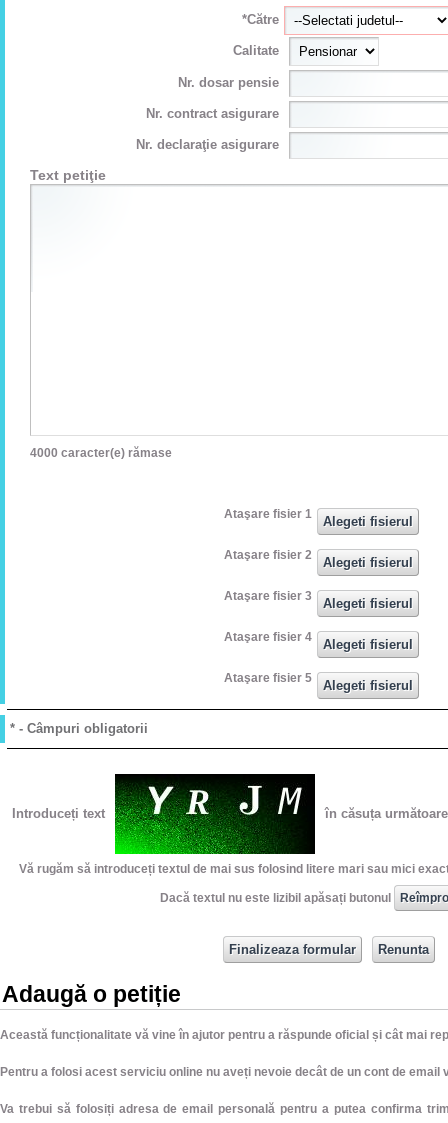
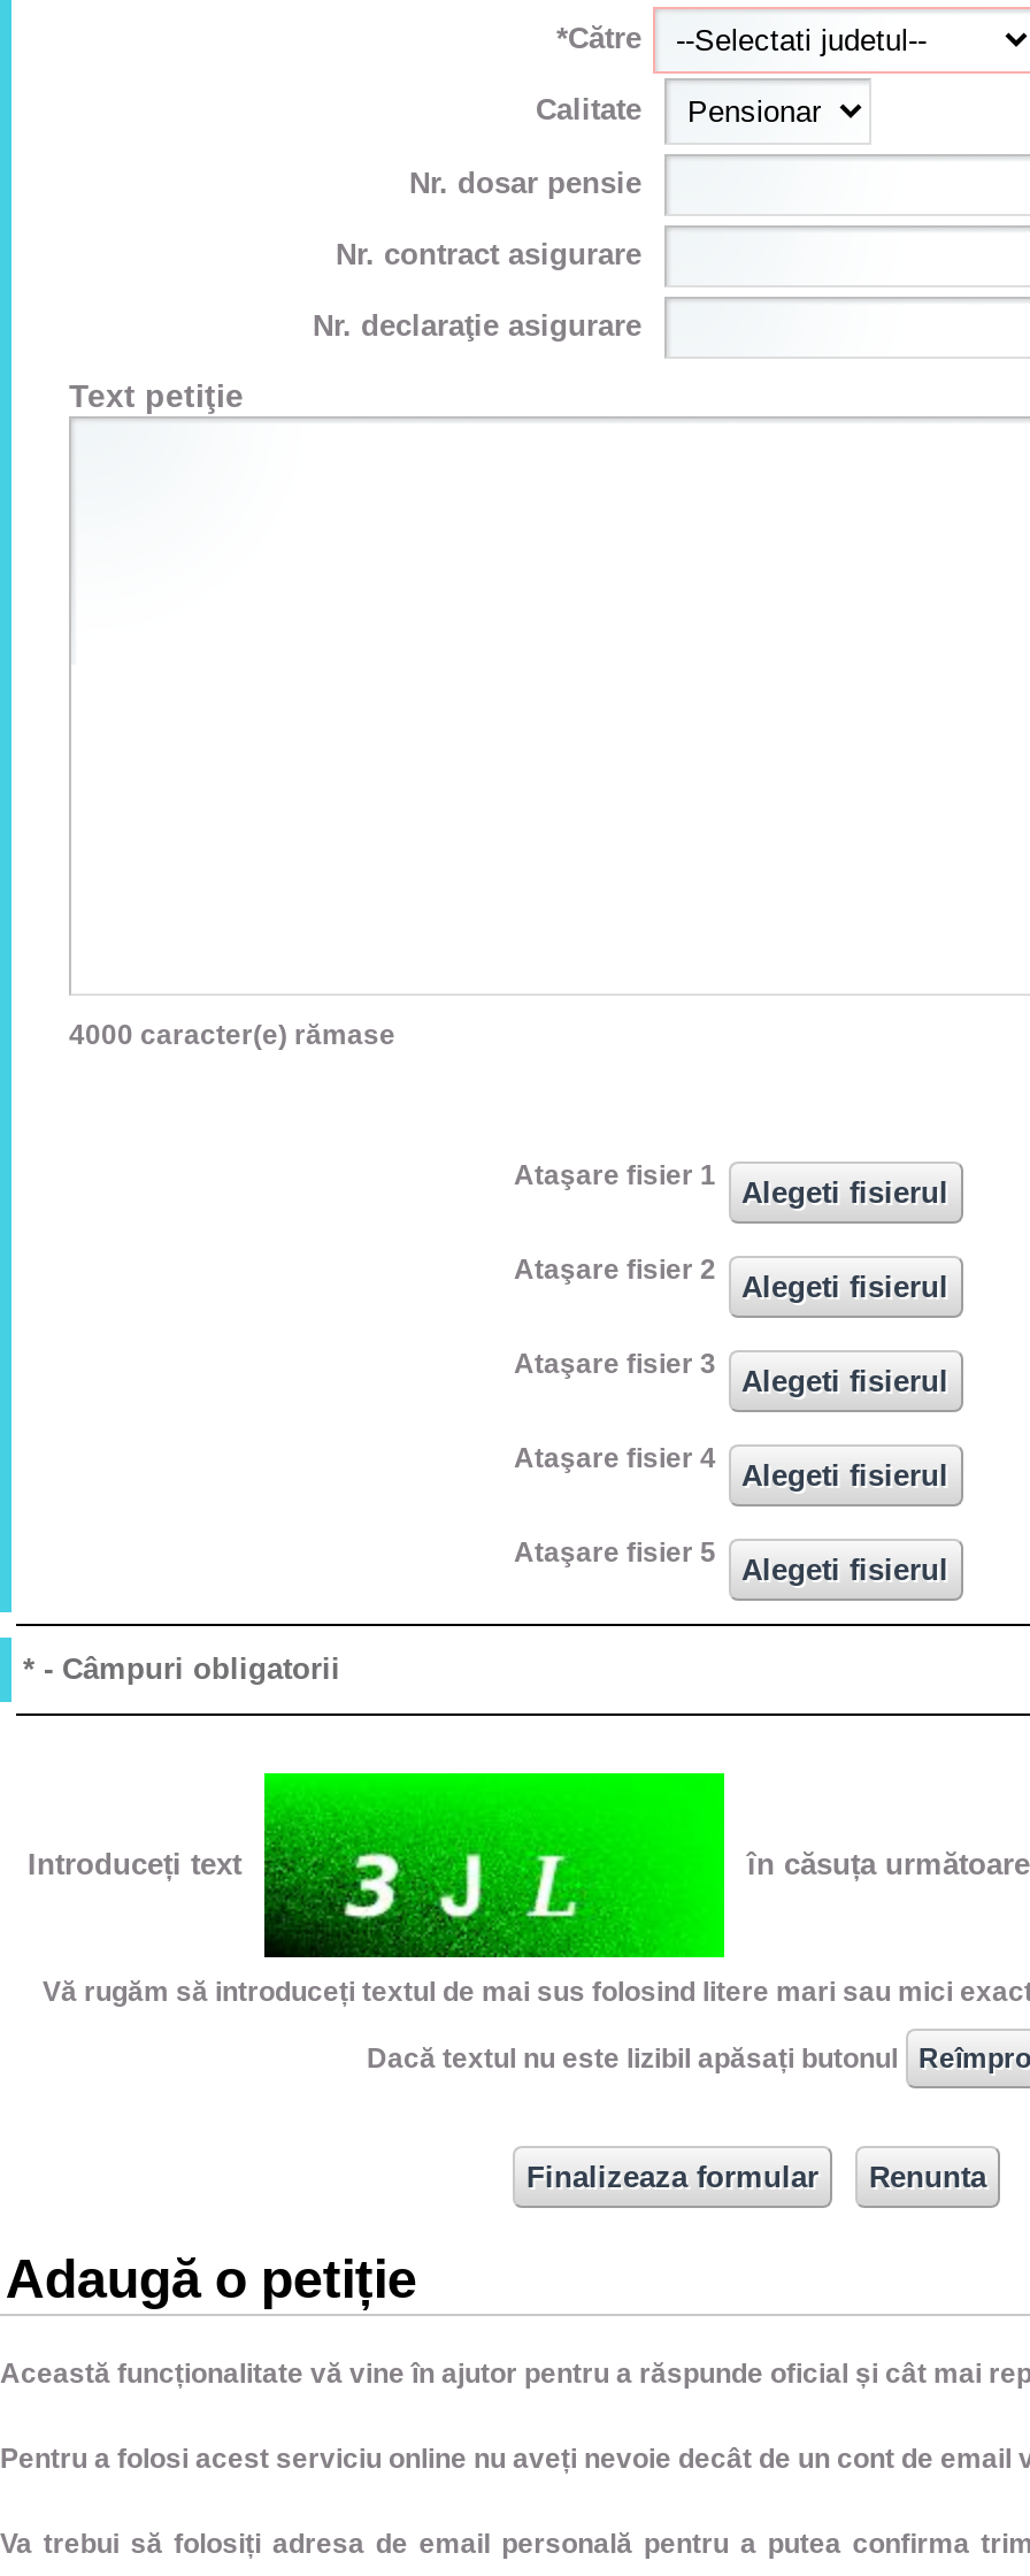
- [image]
+ [image]
